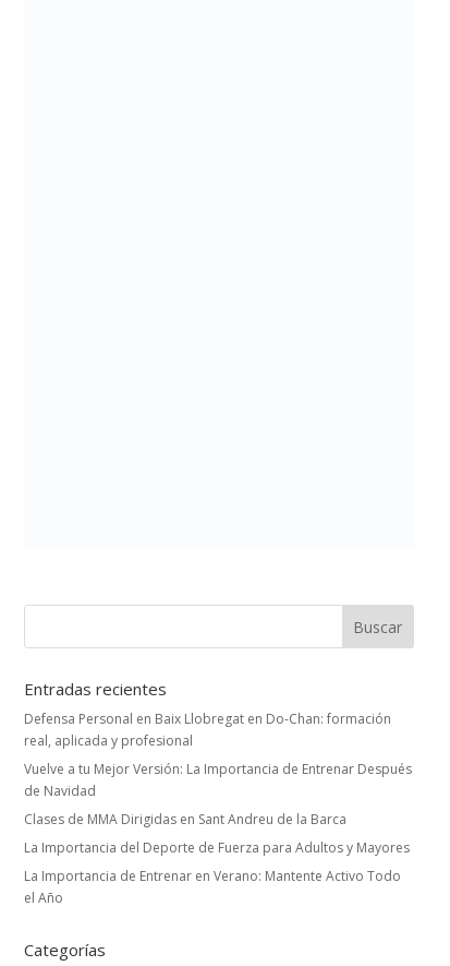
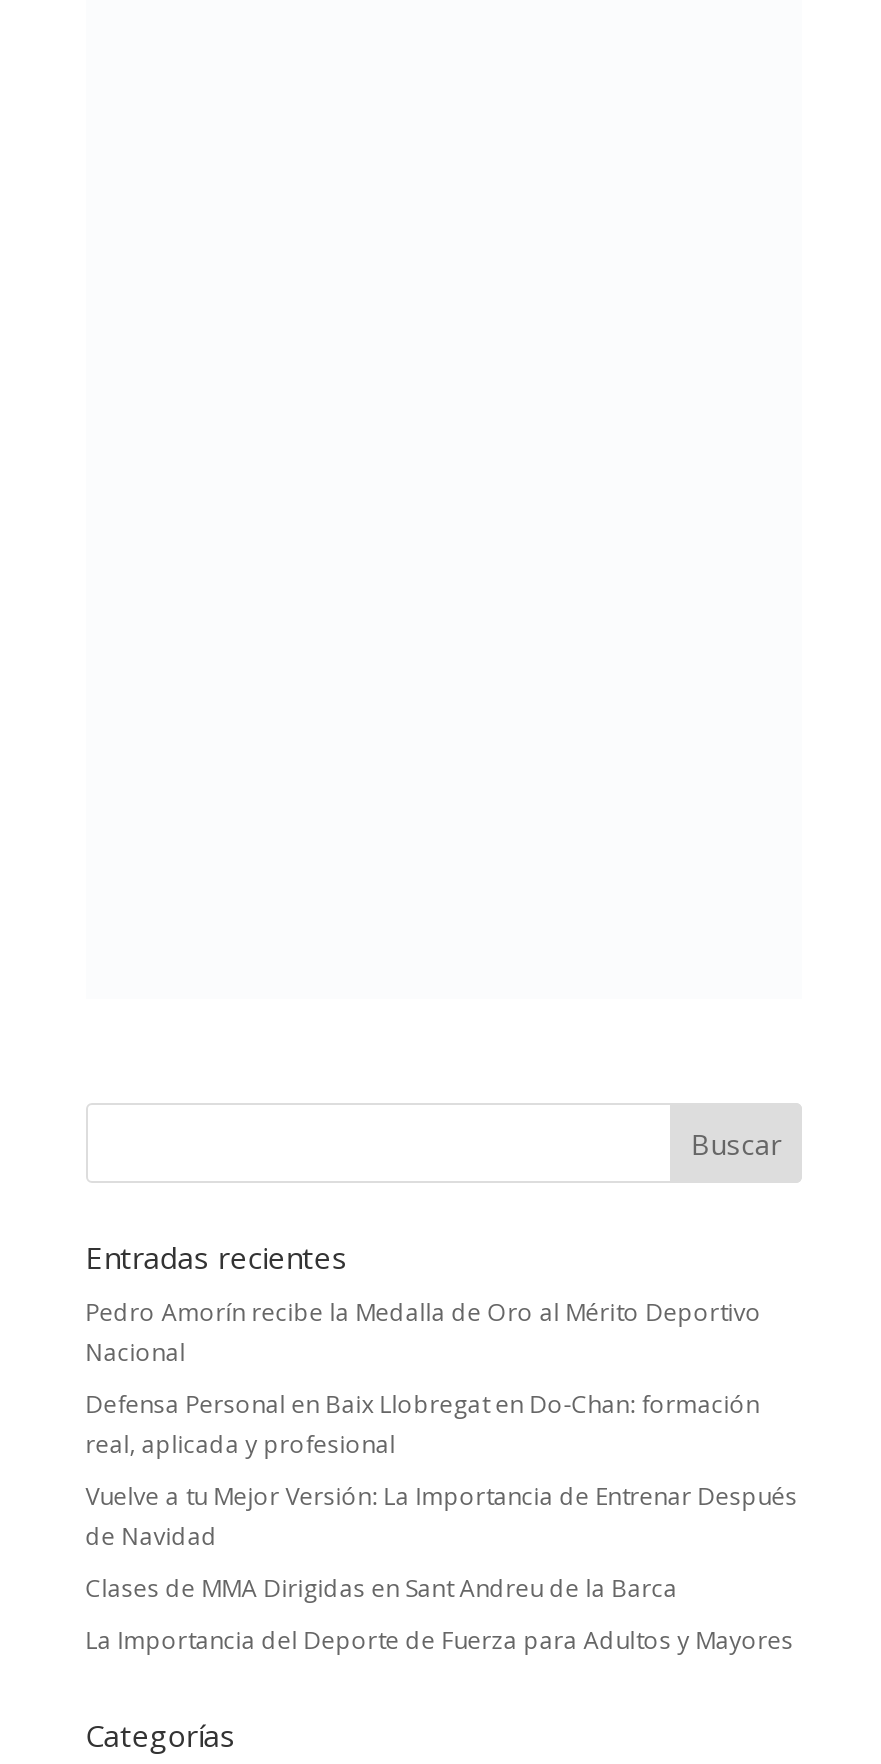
+ Pedro Amorín recibe la Medalla de Oro al Mérito Deportivo
+ Nacional

moved down: Defensa Personal en Baix Llobregat en Do-Chan: formación | real, aplicada y profesional | Vuelve a tu Mejor Versión: La Importancia de Entrenar Después | de Navidad | Clases de MMA Dirigidas en Sant Andreu de la Barca | La Importancia del Deporte de Fuerza para Adultos y Mayores

- La Importancia de Entrenar en Verano: Mantente Activo Todo
- el Año
